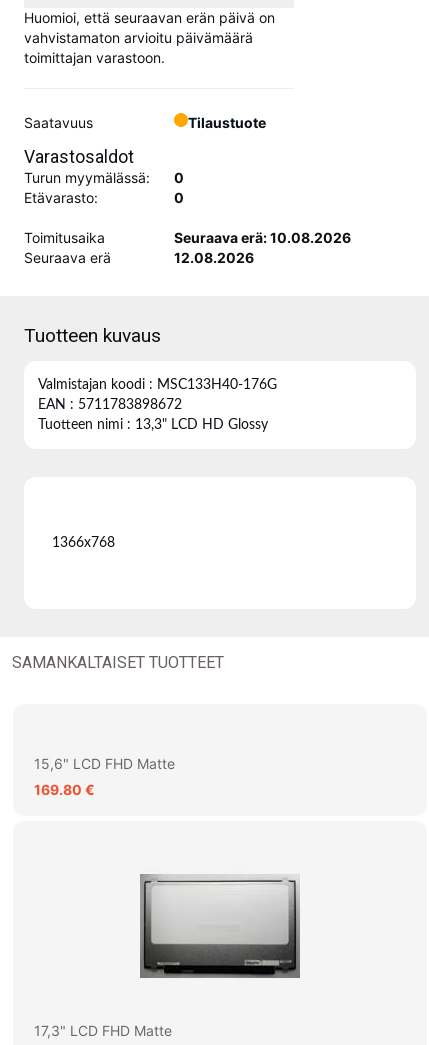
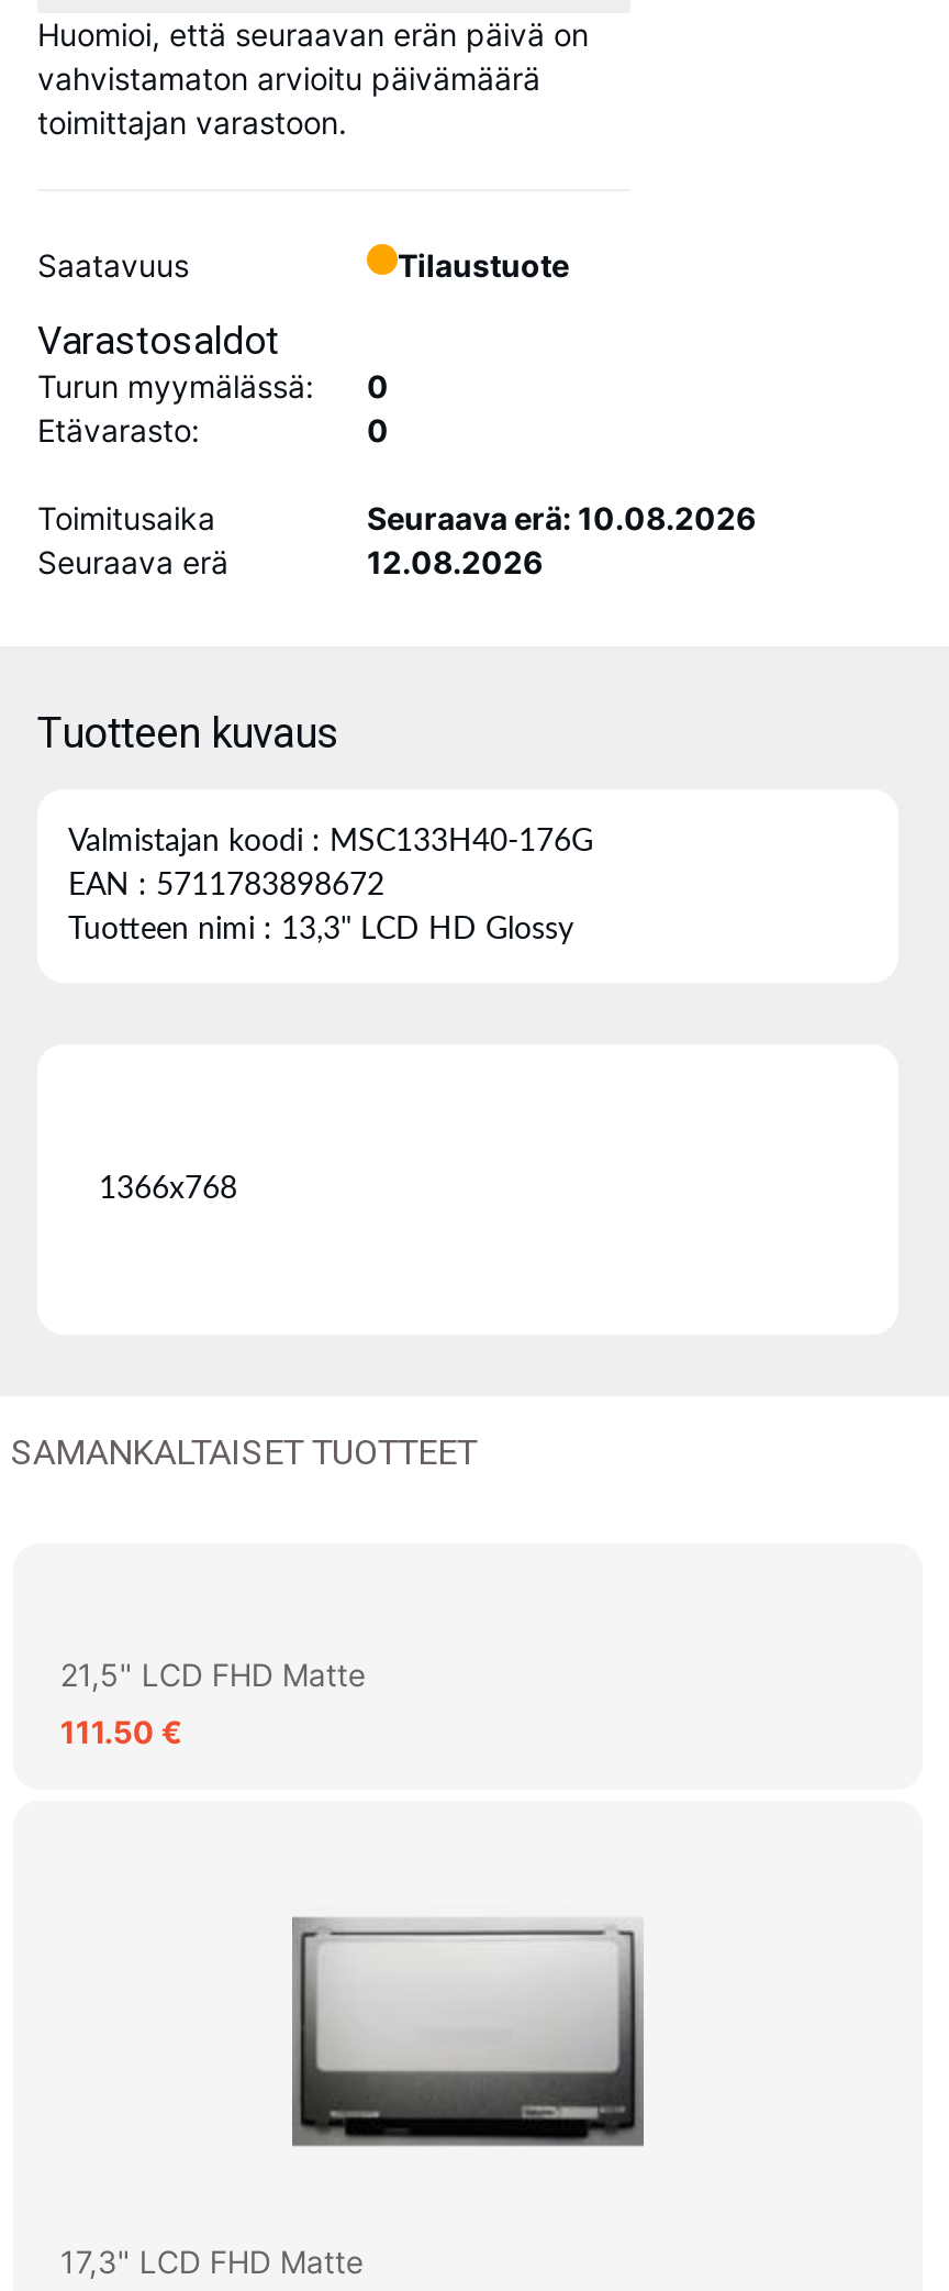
- 15,6" LCD FHD Matte
+ 21,5" LCD FHD Matte

- 169.80 €
+ 111.50 €
